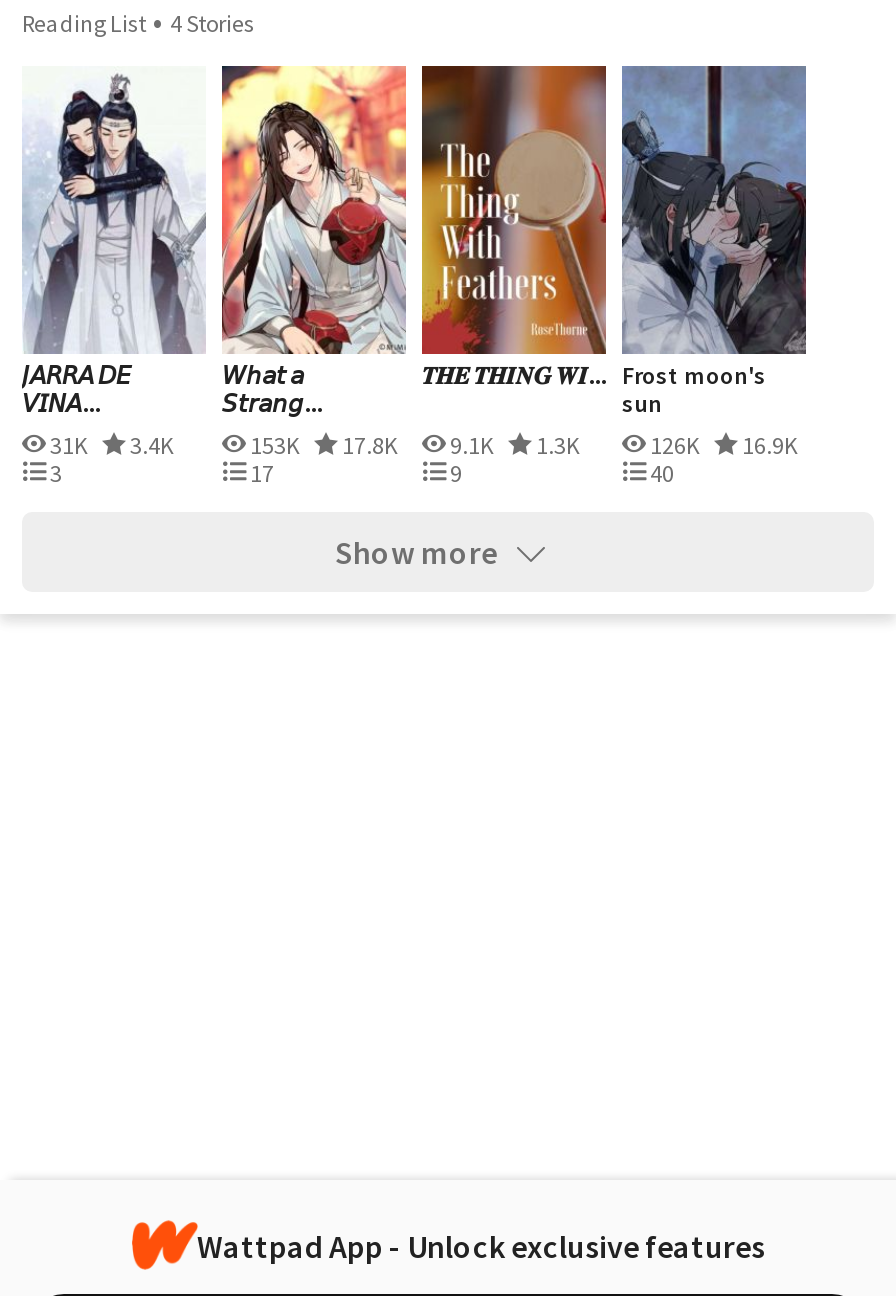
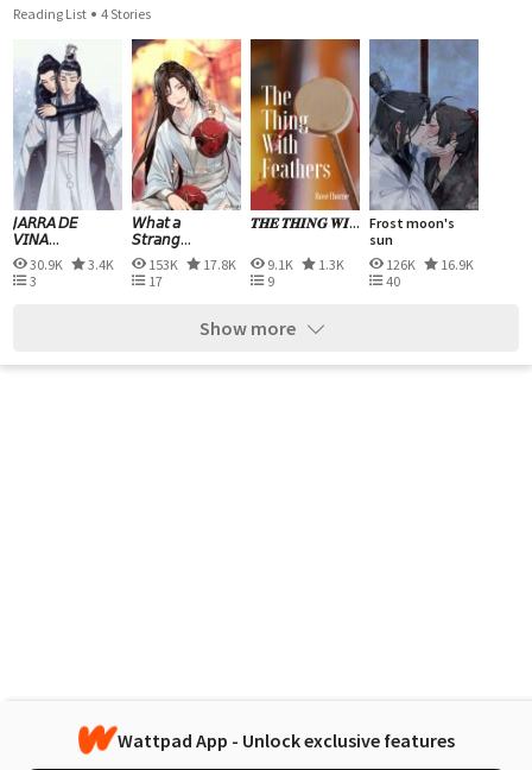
- 31K
+ 30.9K
